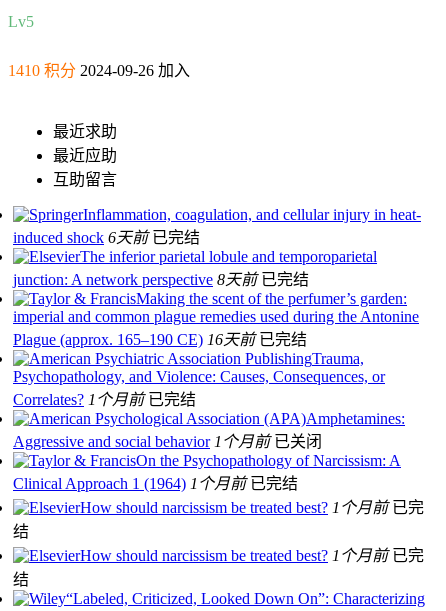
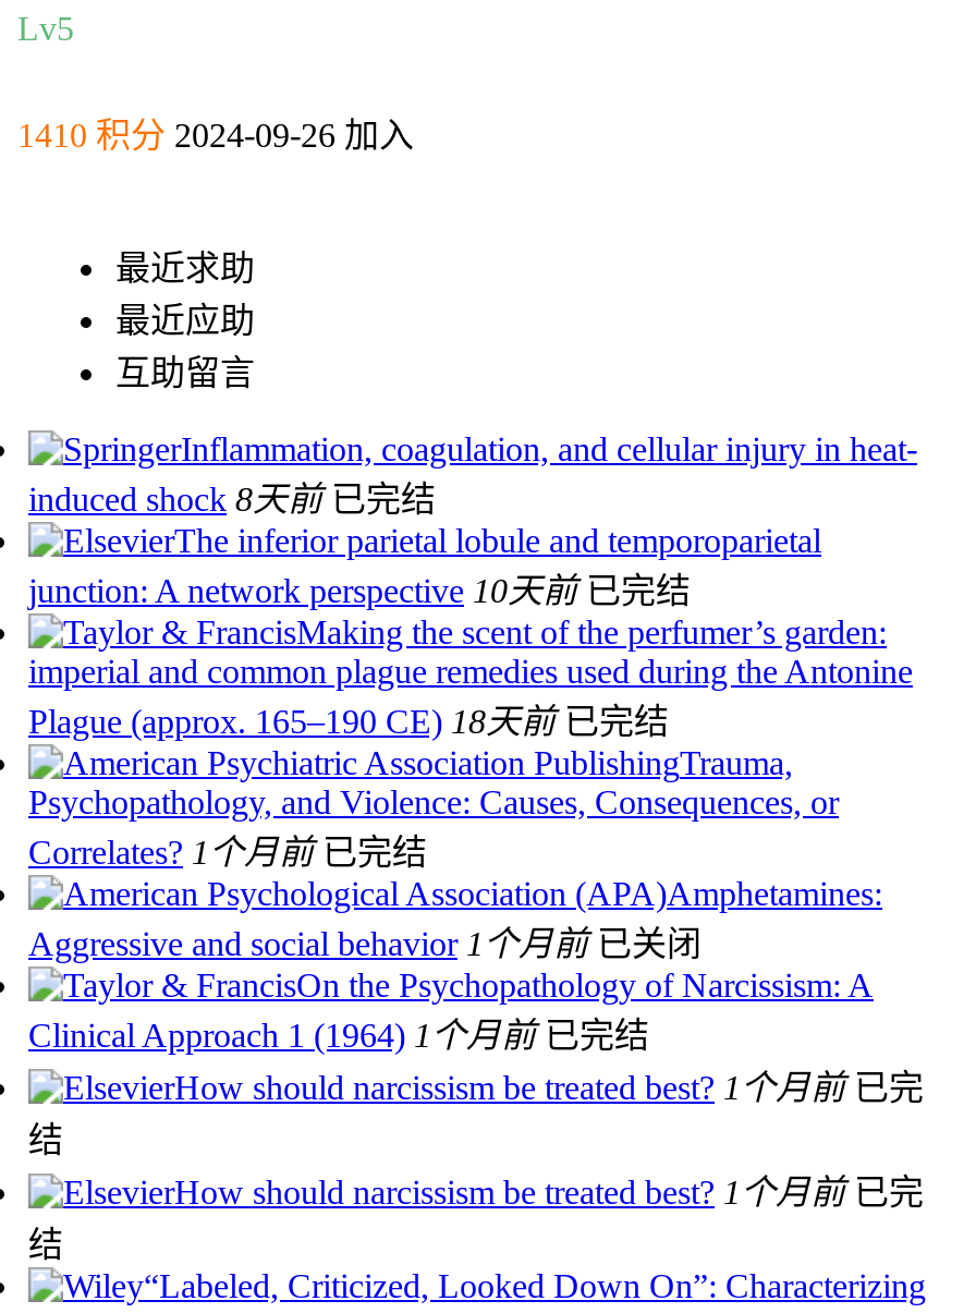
- induced shock 6天前 已完结
+ induced shock 8天前 已完结

- junction: A network perspective 8天前 已完结
+ junction: A network perspective 10天前 已完结

- Plague (approx. 165–190 CE) 16天前 已完结
+ Plague (approx. 165–190 CE) 18天前 已完结
